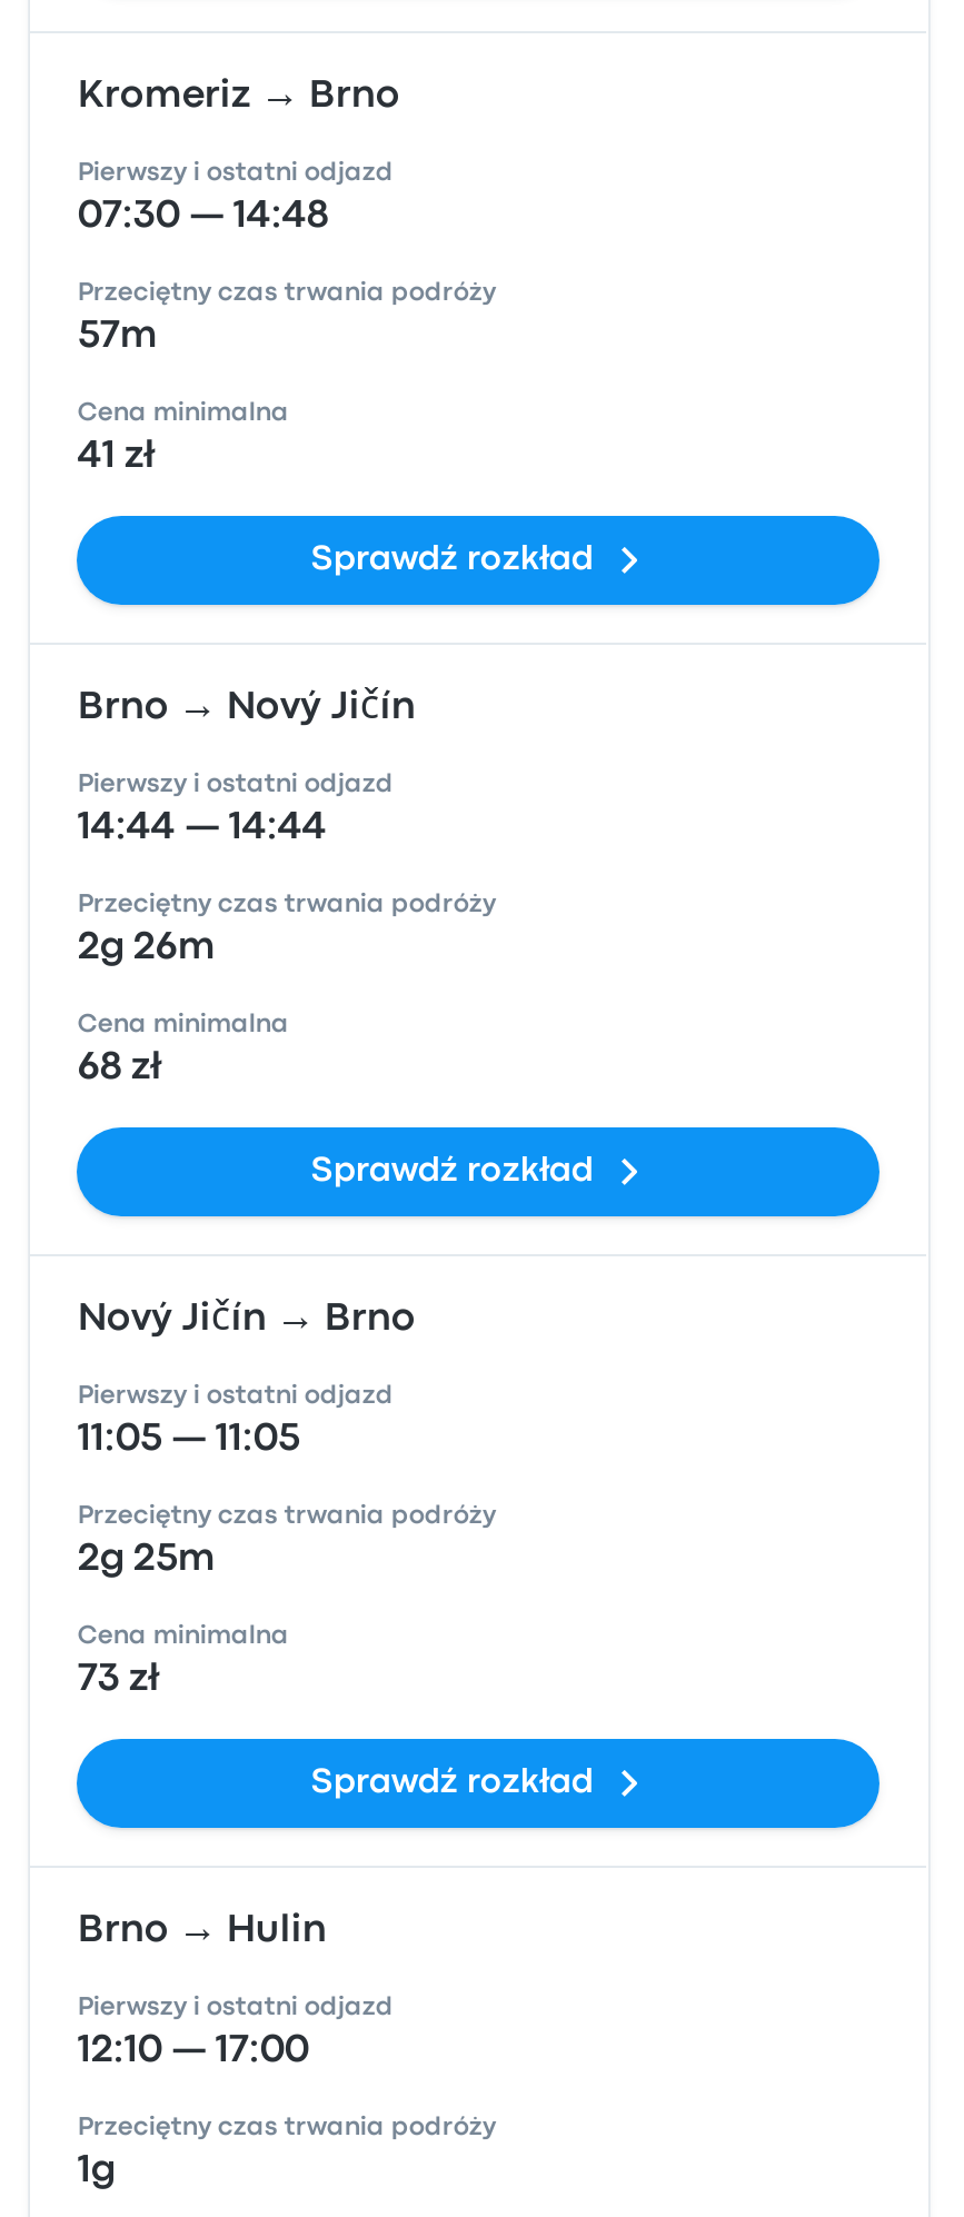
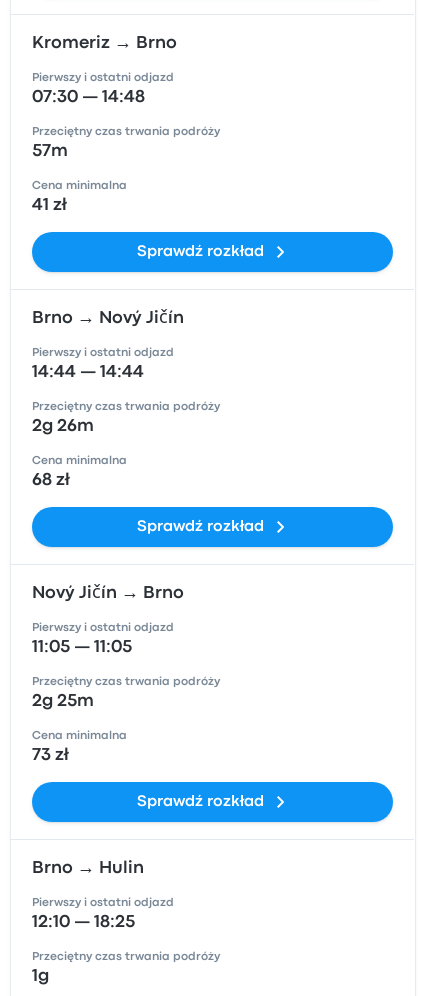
- 12:10 — 17:00
+ 12:10 — 18:25
